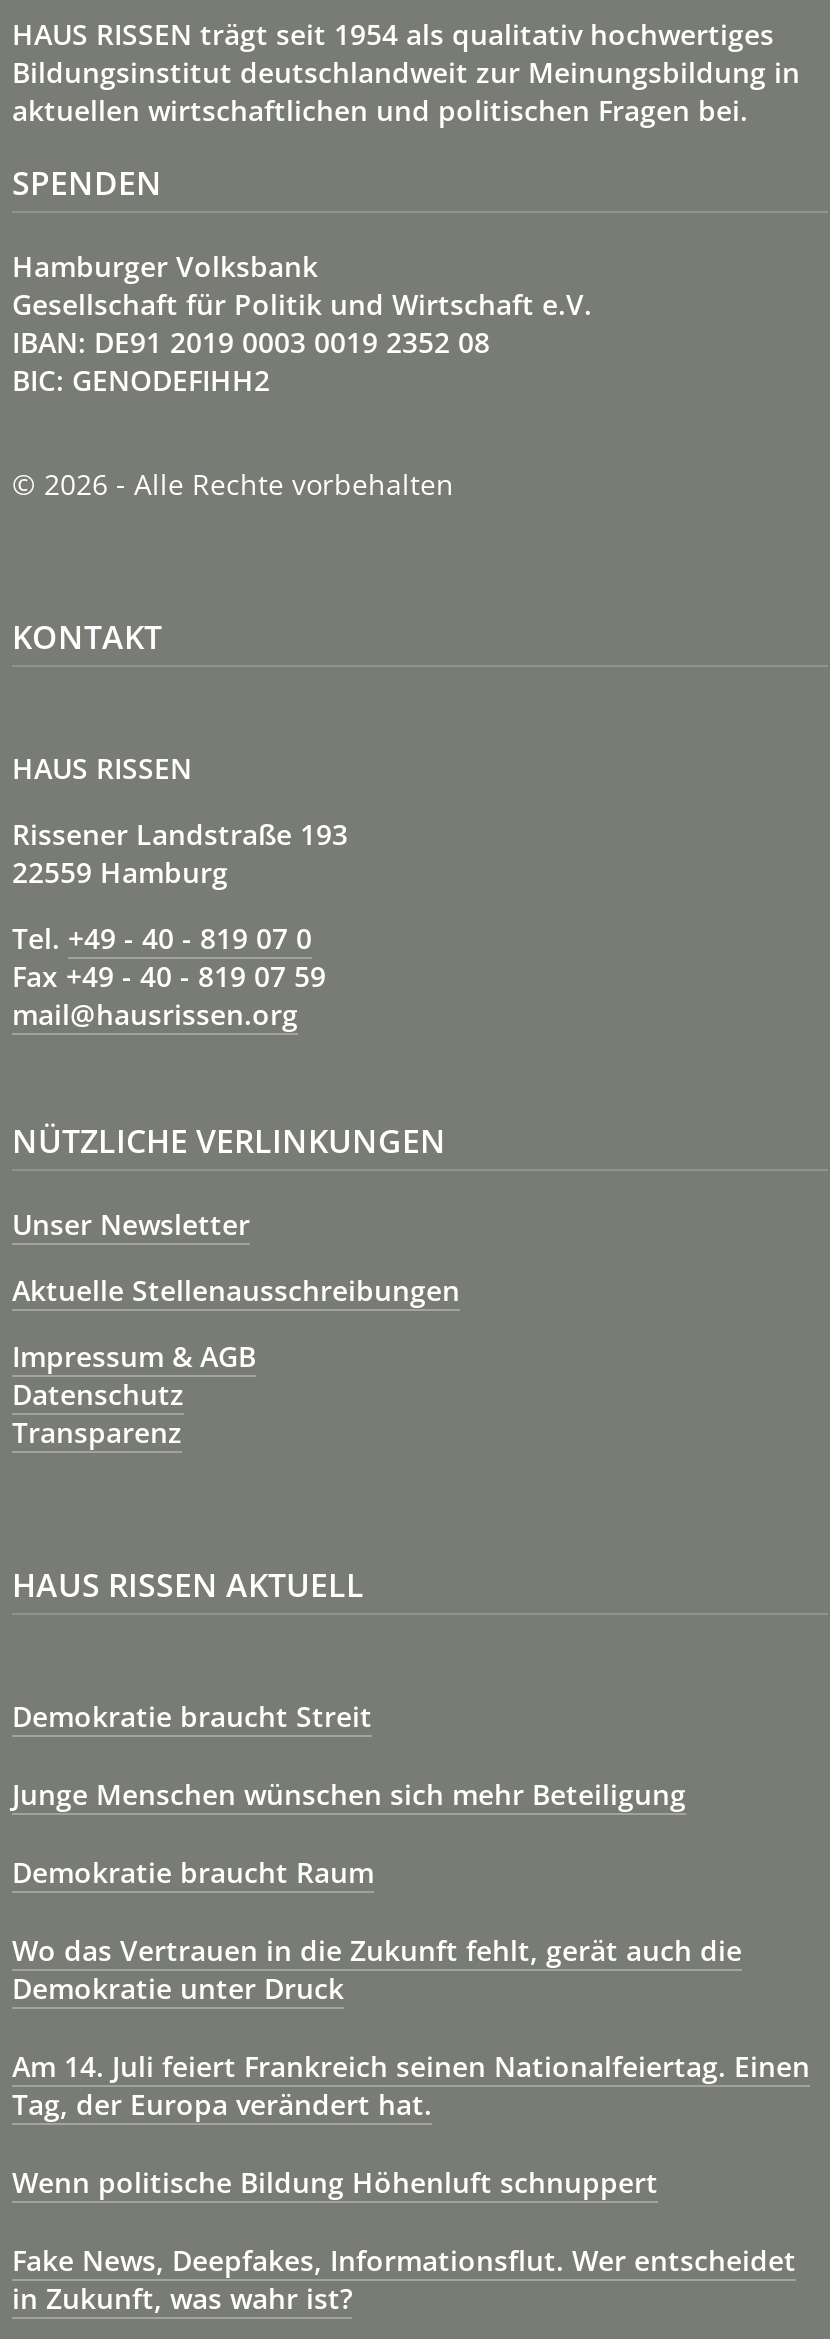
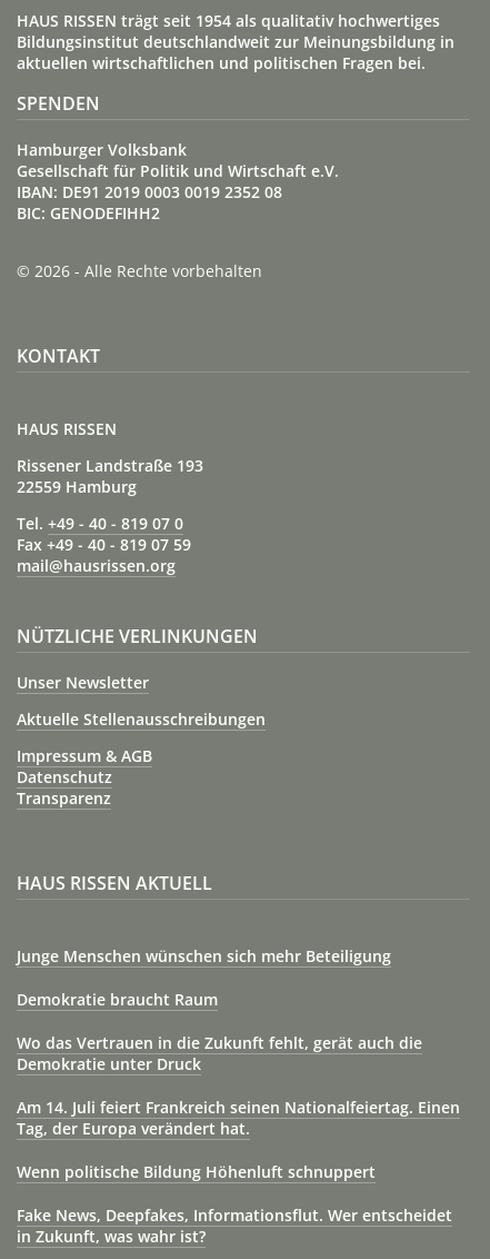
- Demokratie braucht Streit
